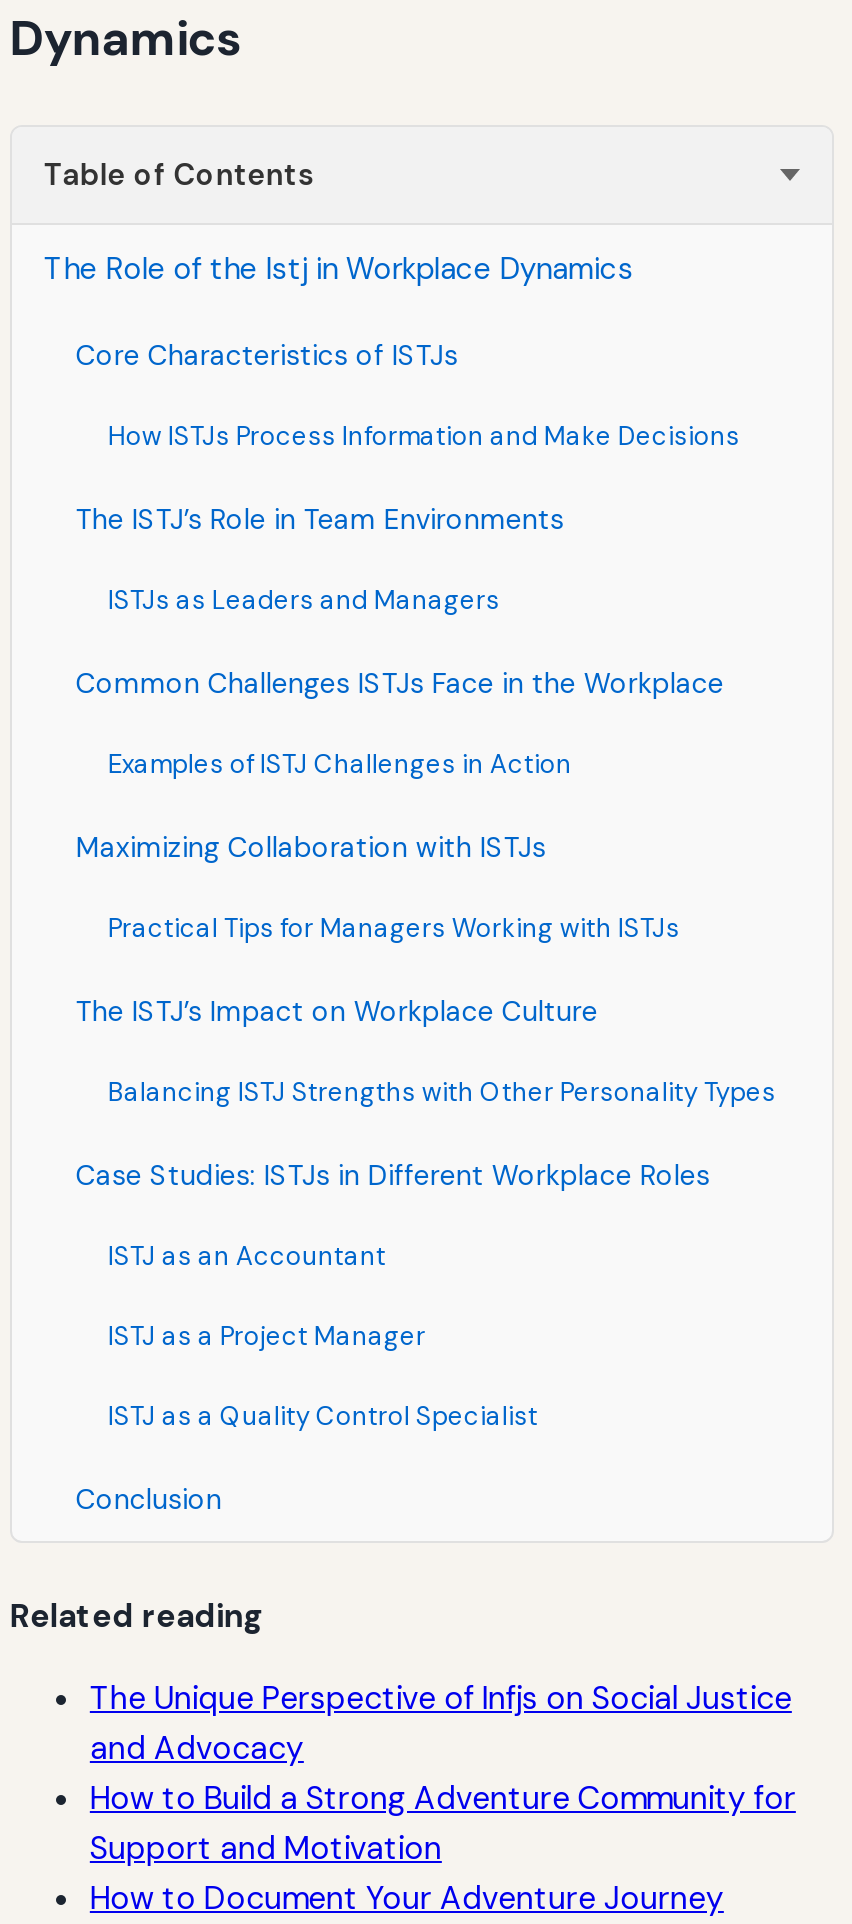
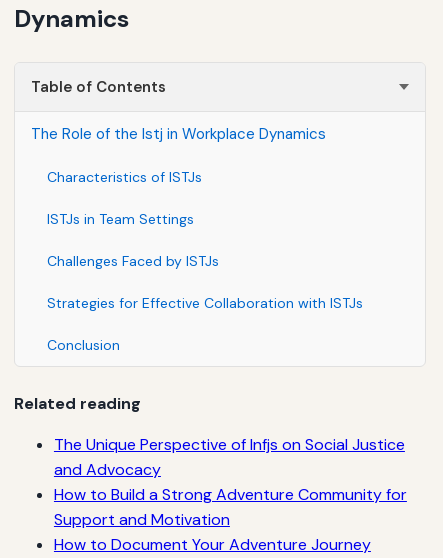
- Core Characteristics of ISTJs
- How ISTJs Process Information and Make Decisions
- The ISTJ’s Role in Team Environments
- ISTJs as Leaders and Managers
- Common Challenges ISTJs Face in the Workplace
- Examples of ISTJ Challenges in Action
- Maximizing Collaboration with ISTJs
- Practical Tips for Managers Working with ISTJs
- The ISTJ’s Impact on Workplace Culture
- Balancing ISTJ Strengths with Other Personality Types
- Case Studies: ISTJs in Different Workplace Roles
- ISTJ as an Accountant
- ISTJ as a Project Manager
- ISTJ as a Quality Control Specialist
+ Characteristics of ISTJs
+ ISTJs in Team Settings
+ Challenges Faced by ISTJs
+ Strategies for Effective Collaboration with ISTJs
